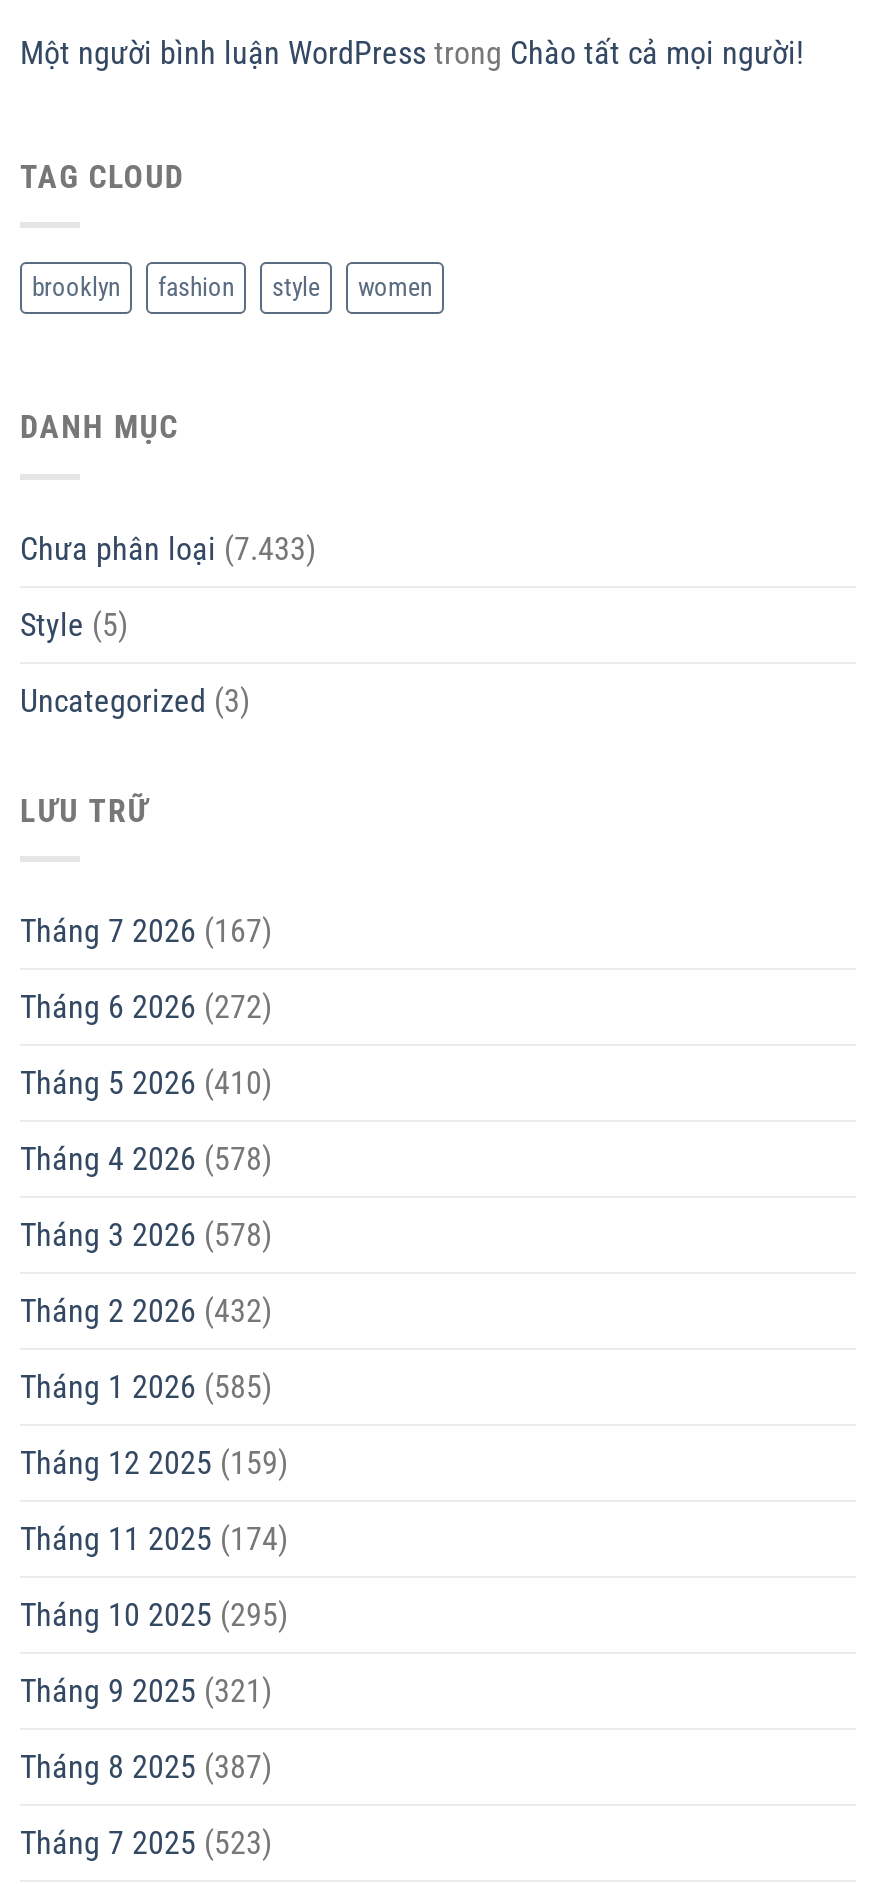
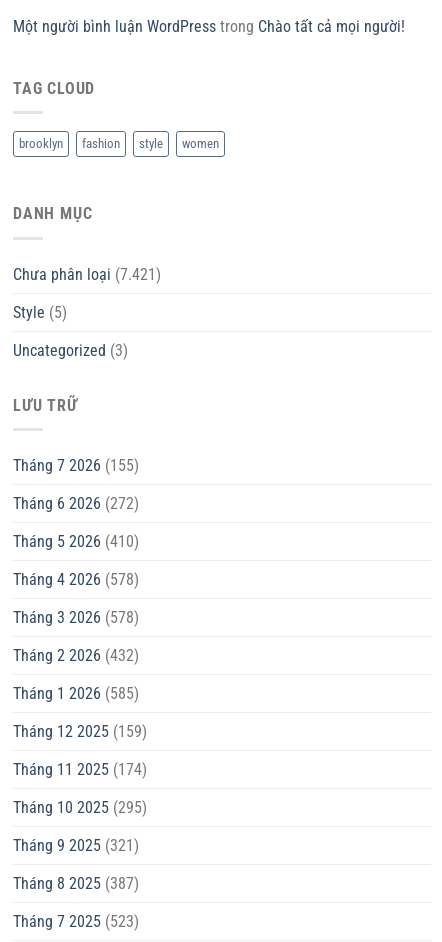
- Chưa phân loại (7.433)
+ Chưa phân loại (7.421)

- Tháng 7 2026 (167)
+ Tháng 7 2026 (155)
